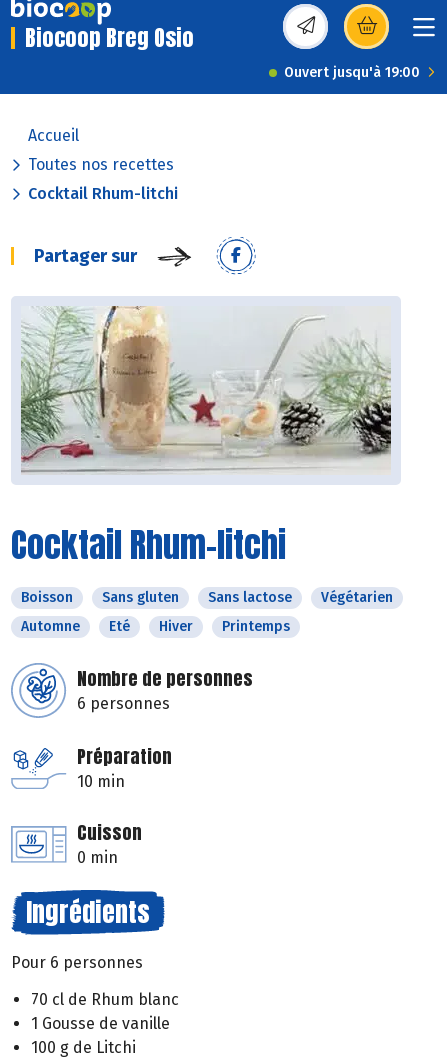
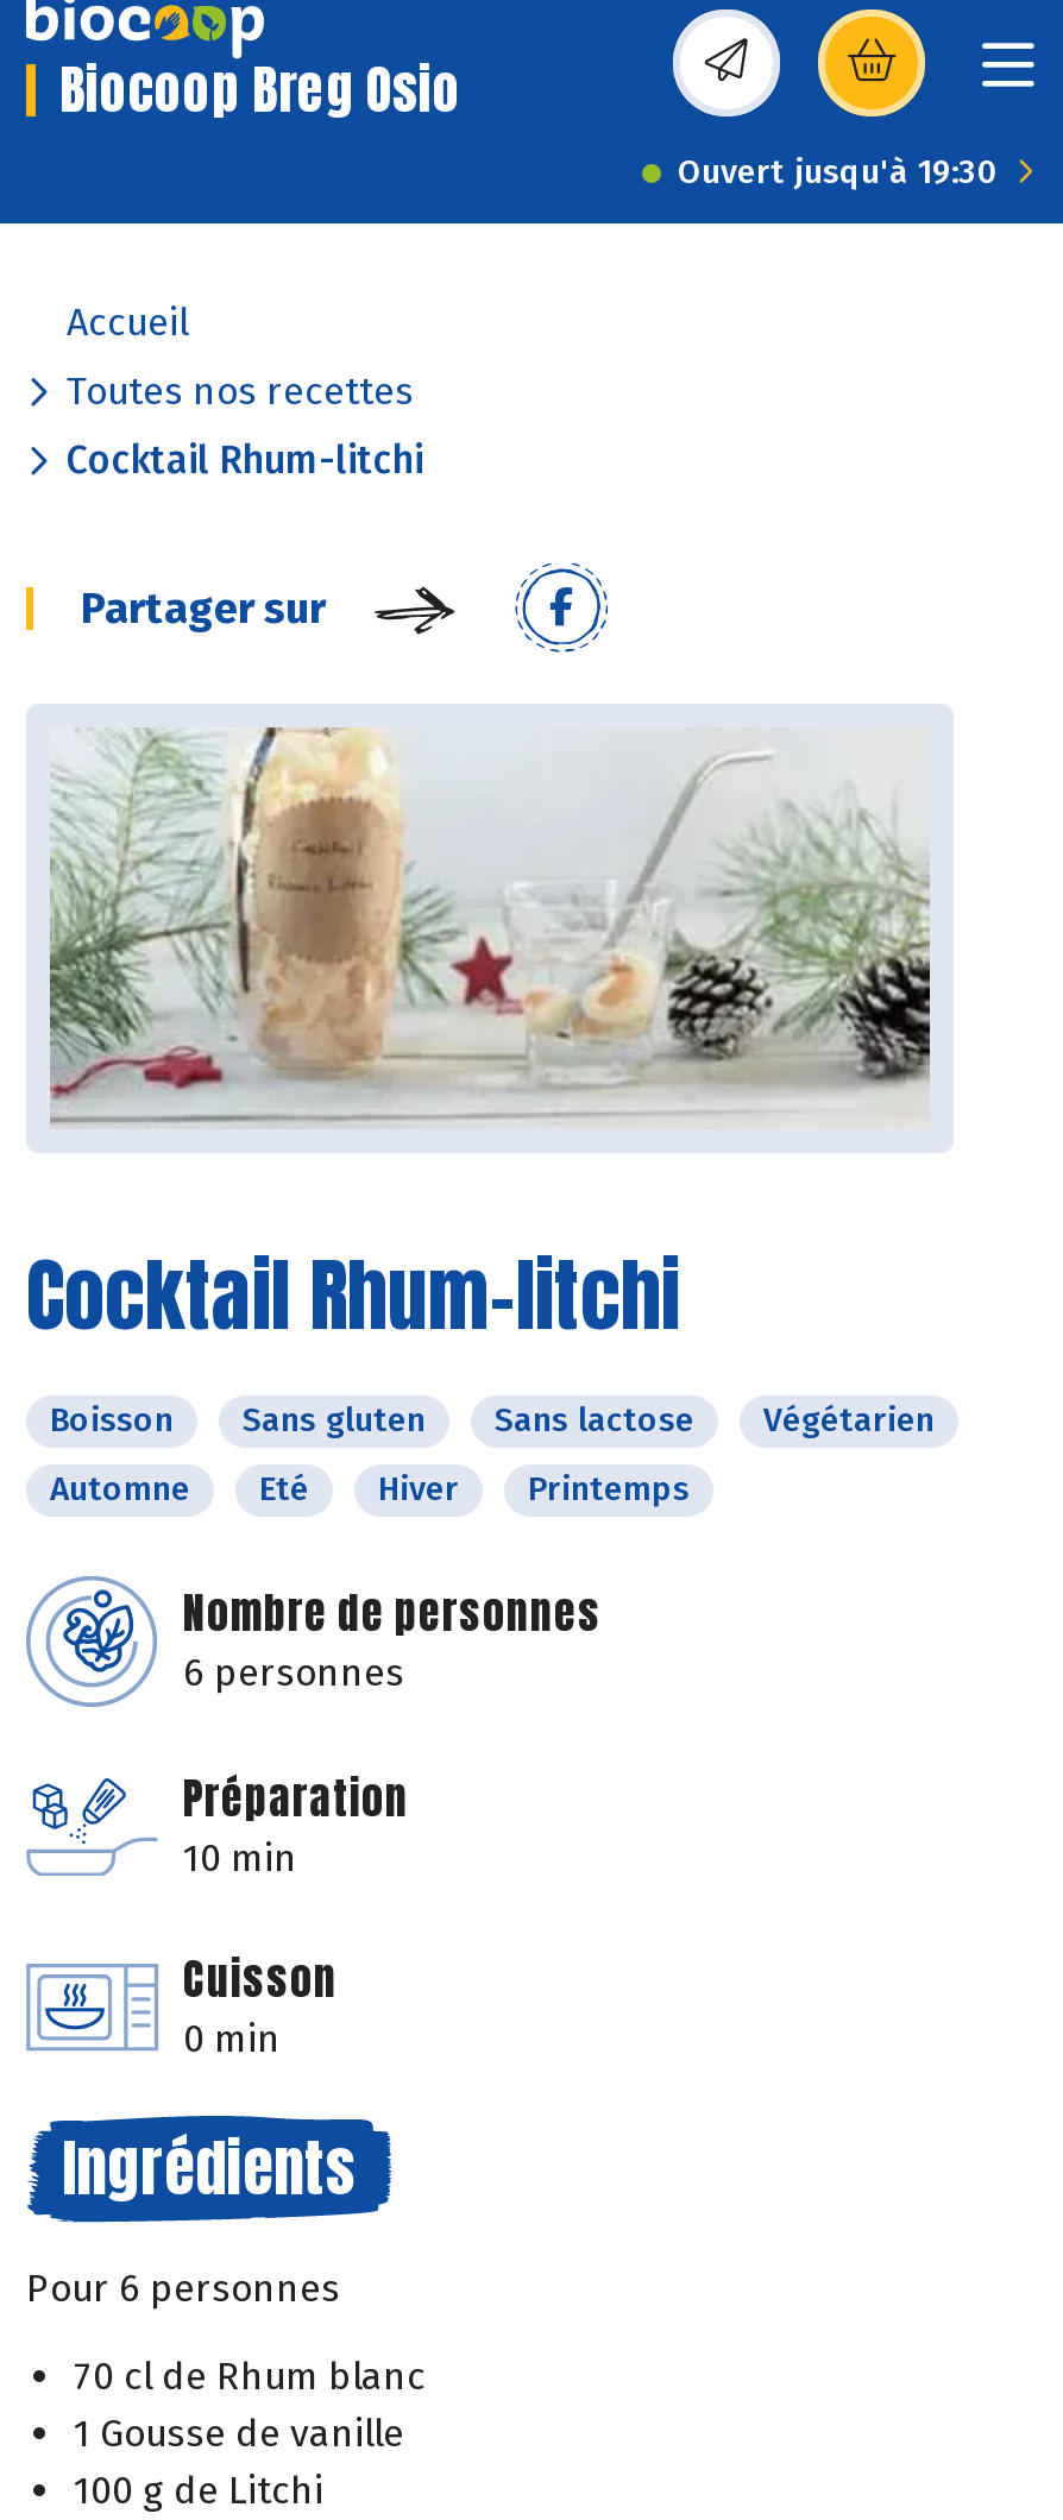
- Ouvert jusqu'à 19:00
+ Ouvert jusqu'à 19:30
